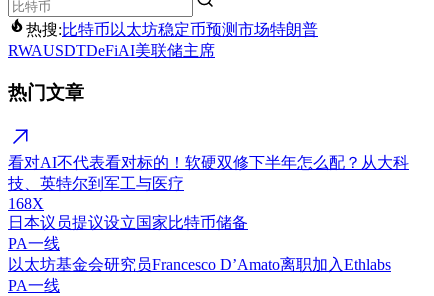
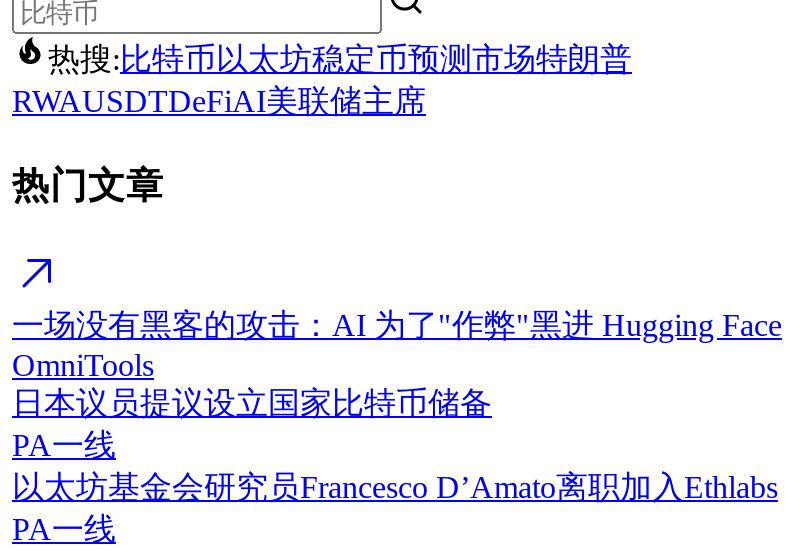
- 看对AI不代表看对标的！软硬双修下半年怎么配？从大科
- 技、英特尔到军工与医疗
- 168X
+ 一场没有黑客的攻击：AI 为了"作弊"黑进 Hugging Face
+ OmniTools
